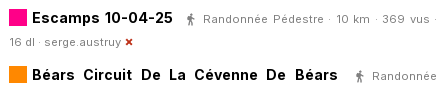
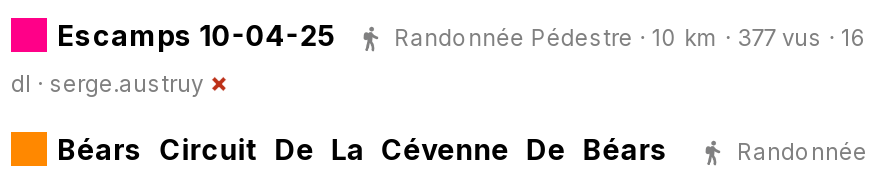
- Randonnée Pédestre · 10 km · 369 vus ·
+ Randonnée Pédestre · 10 km · 377 vus · 16

- 16 dl · serge.austruy
+ dl · serge.austruy
